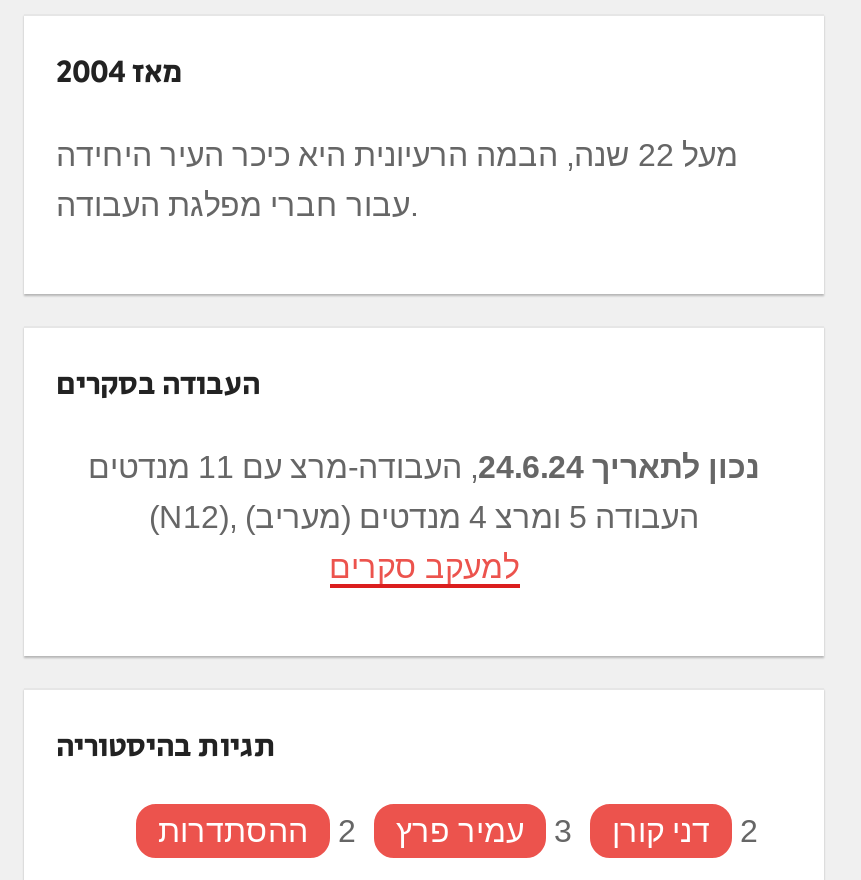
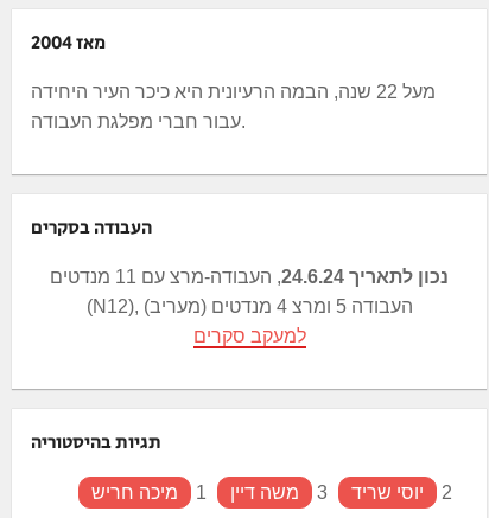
- ההסתדרות
- 2
- עמיר פרץ
+ מיכה חריש
+ 1
+ משה דיין

- דני קורן
+ יוסי שריד
